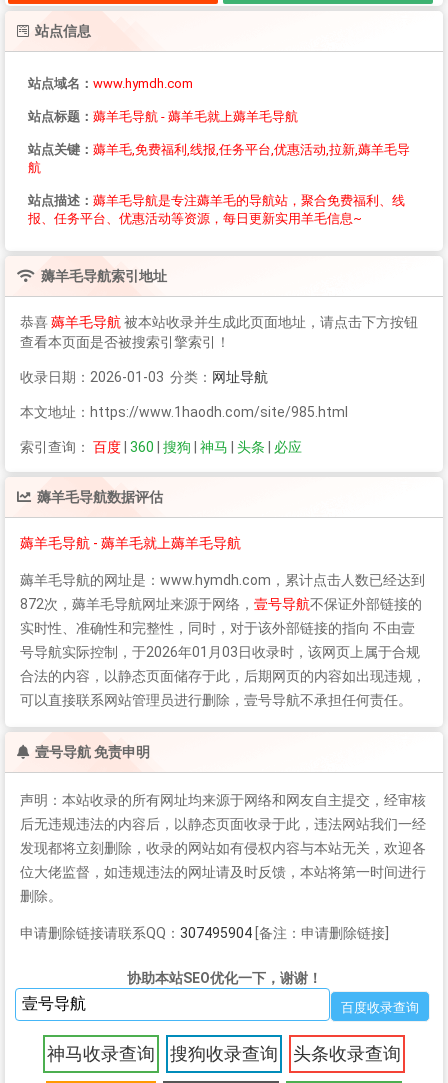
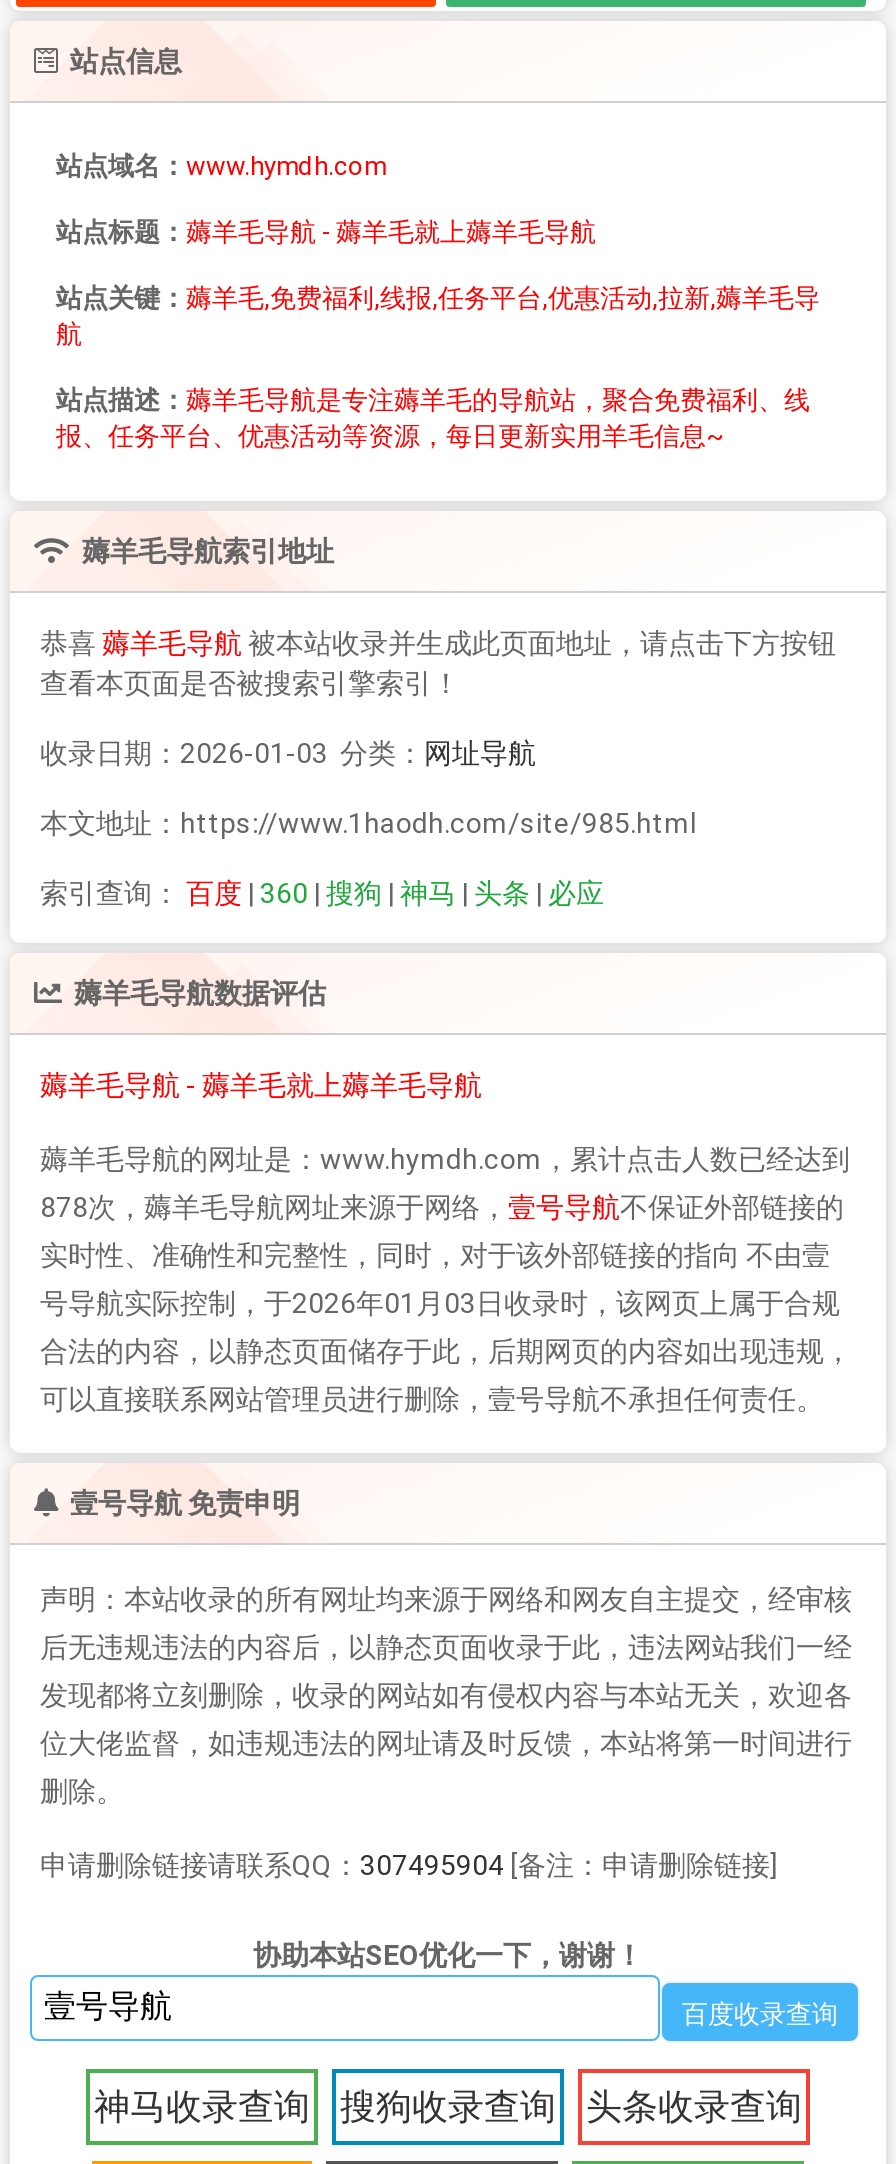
- 872次，薅羊毛导航网址来源于网络，壹号导航不保证外部链接的
+ 878次，薅羊毛导航网址来源于网络，壹号导航不保证外部链接的
